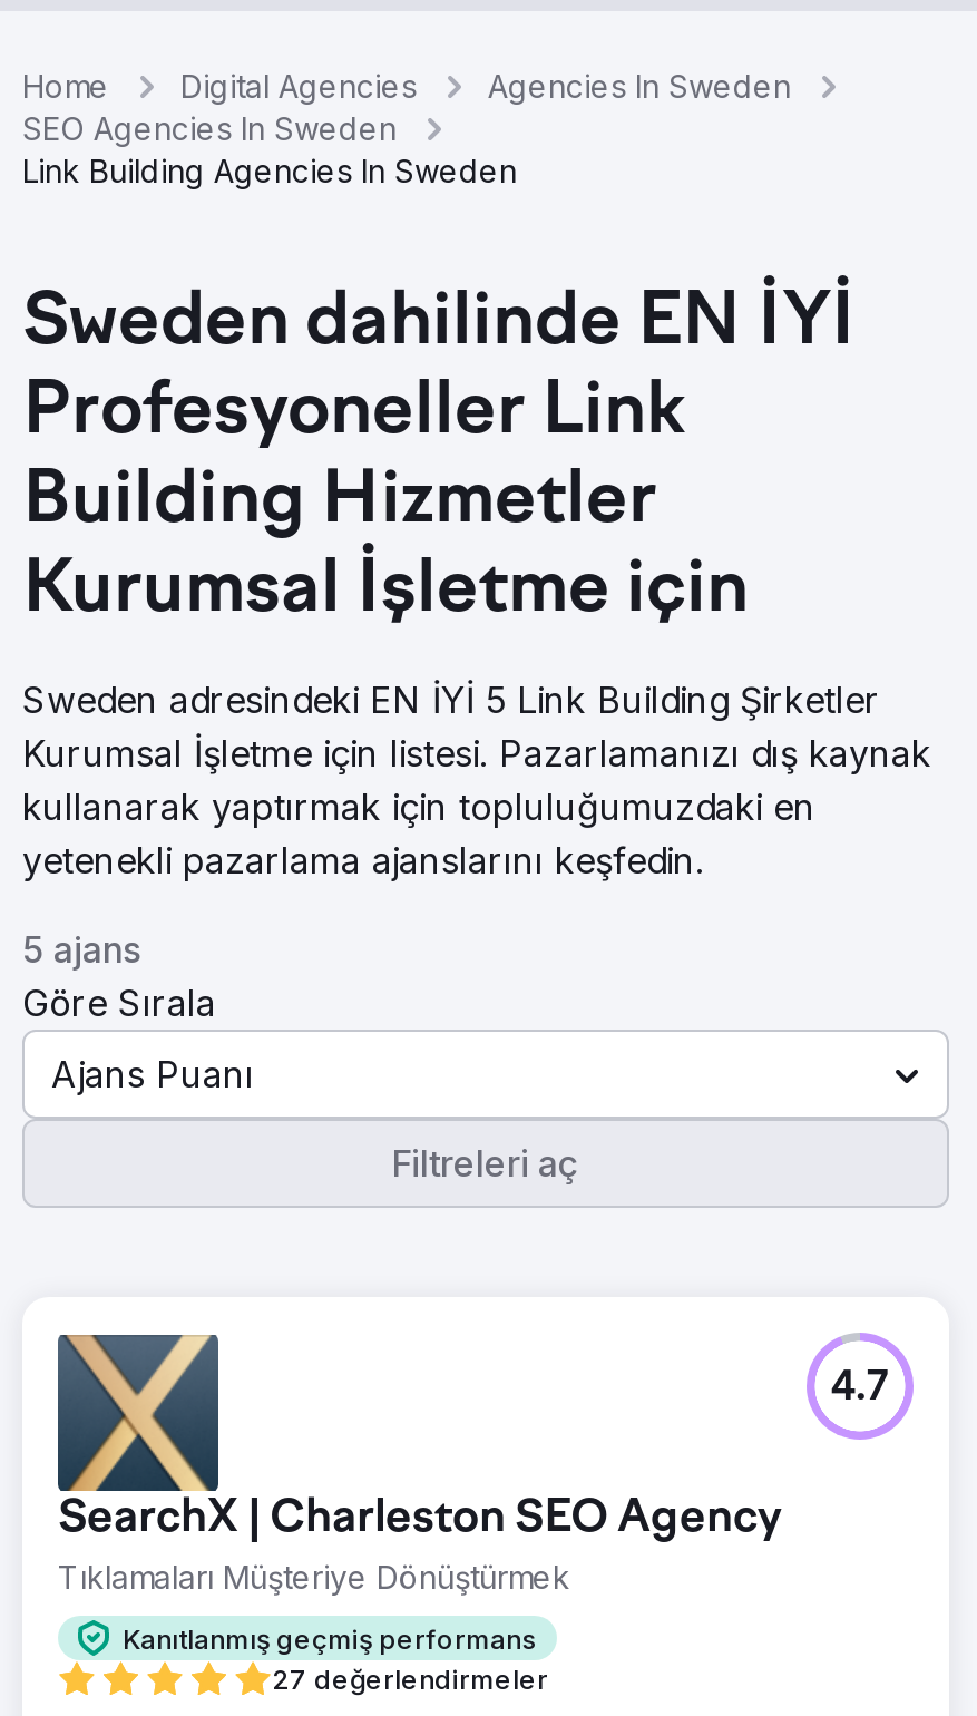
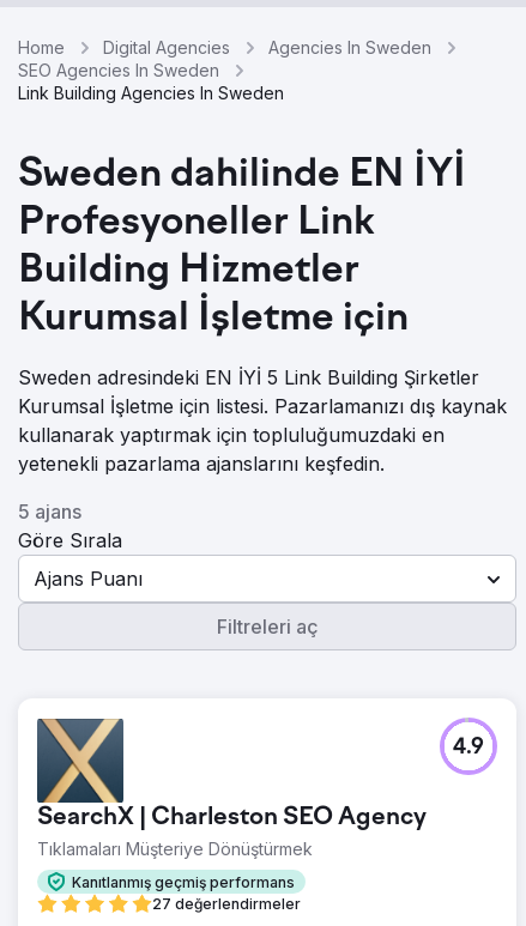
- 4.7
+ 4.9
